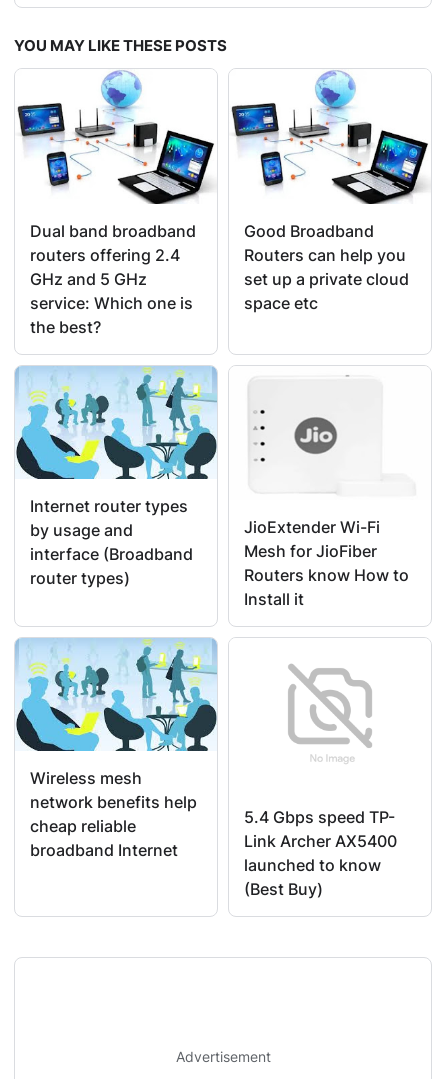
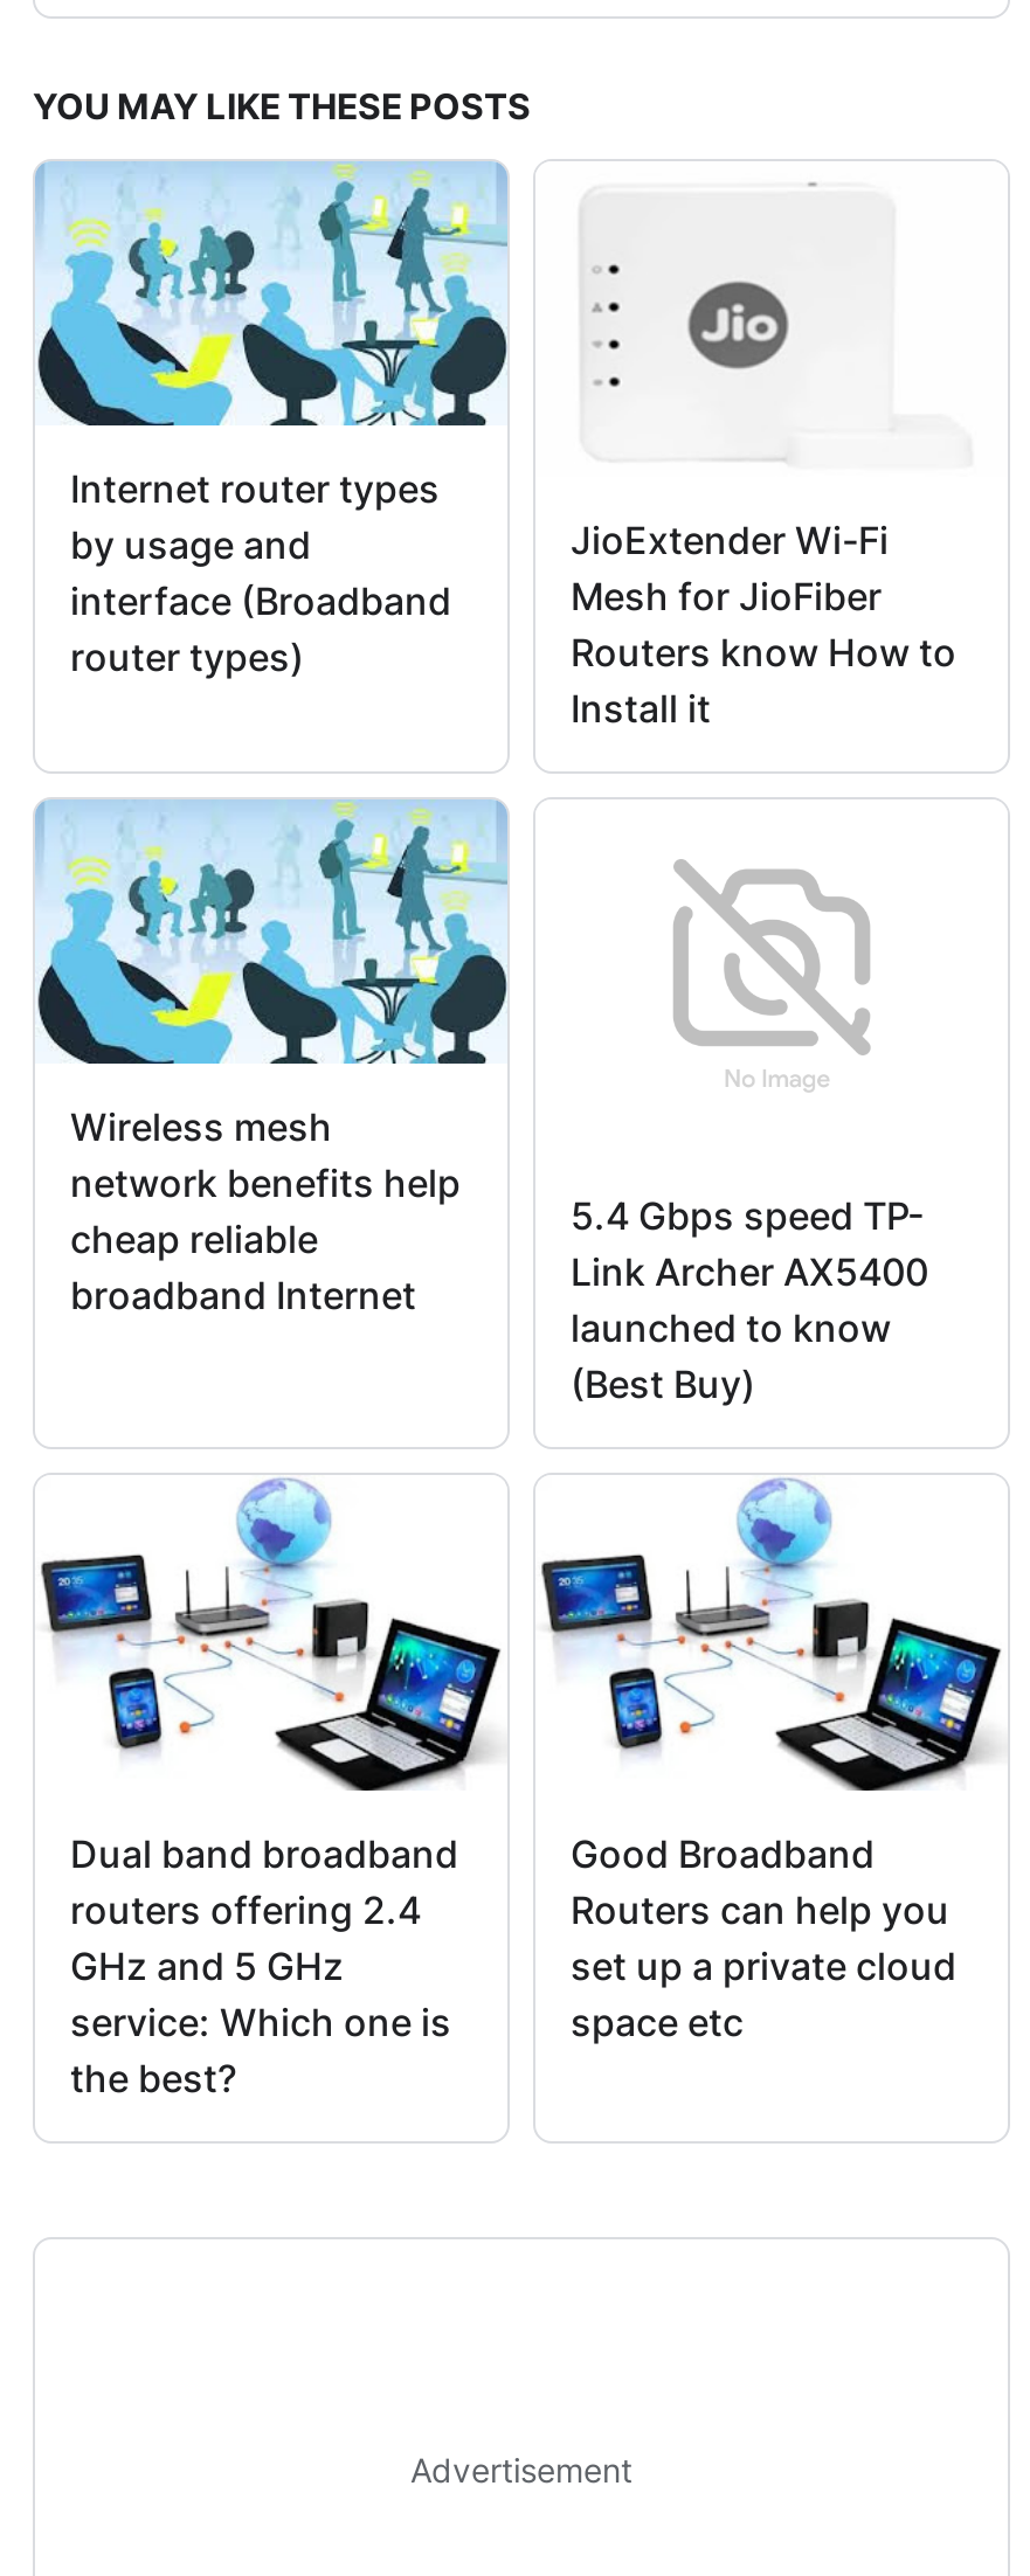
moved down: [image] | Dual band broadband | routers offering 2.4 | GHz and 5 GHz | service: Which one is | the best?

moved down: [image] | Good Broadband | Routers can help you | set up a private cloud | space etc

moved up: [image] | Internet router types | by usage and | ... | launched to know | (Best Buy)
